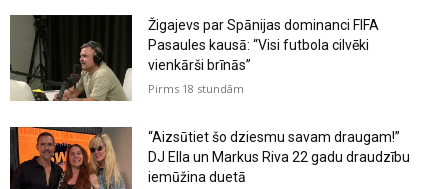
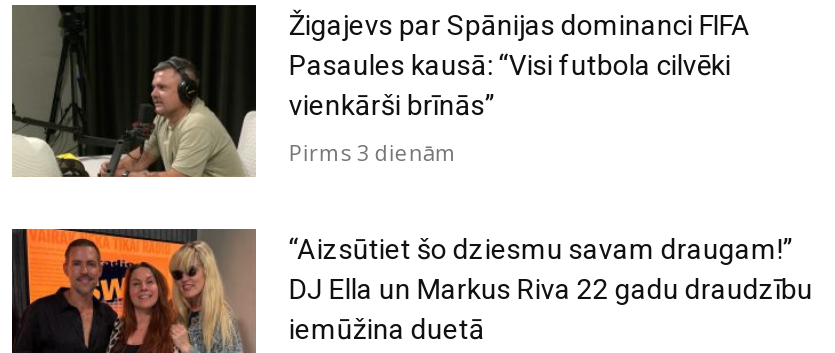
- Pirms 18 stundām
+ Pirms 3 dienām
